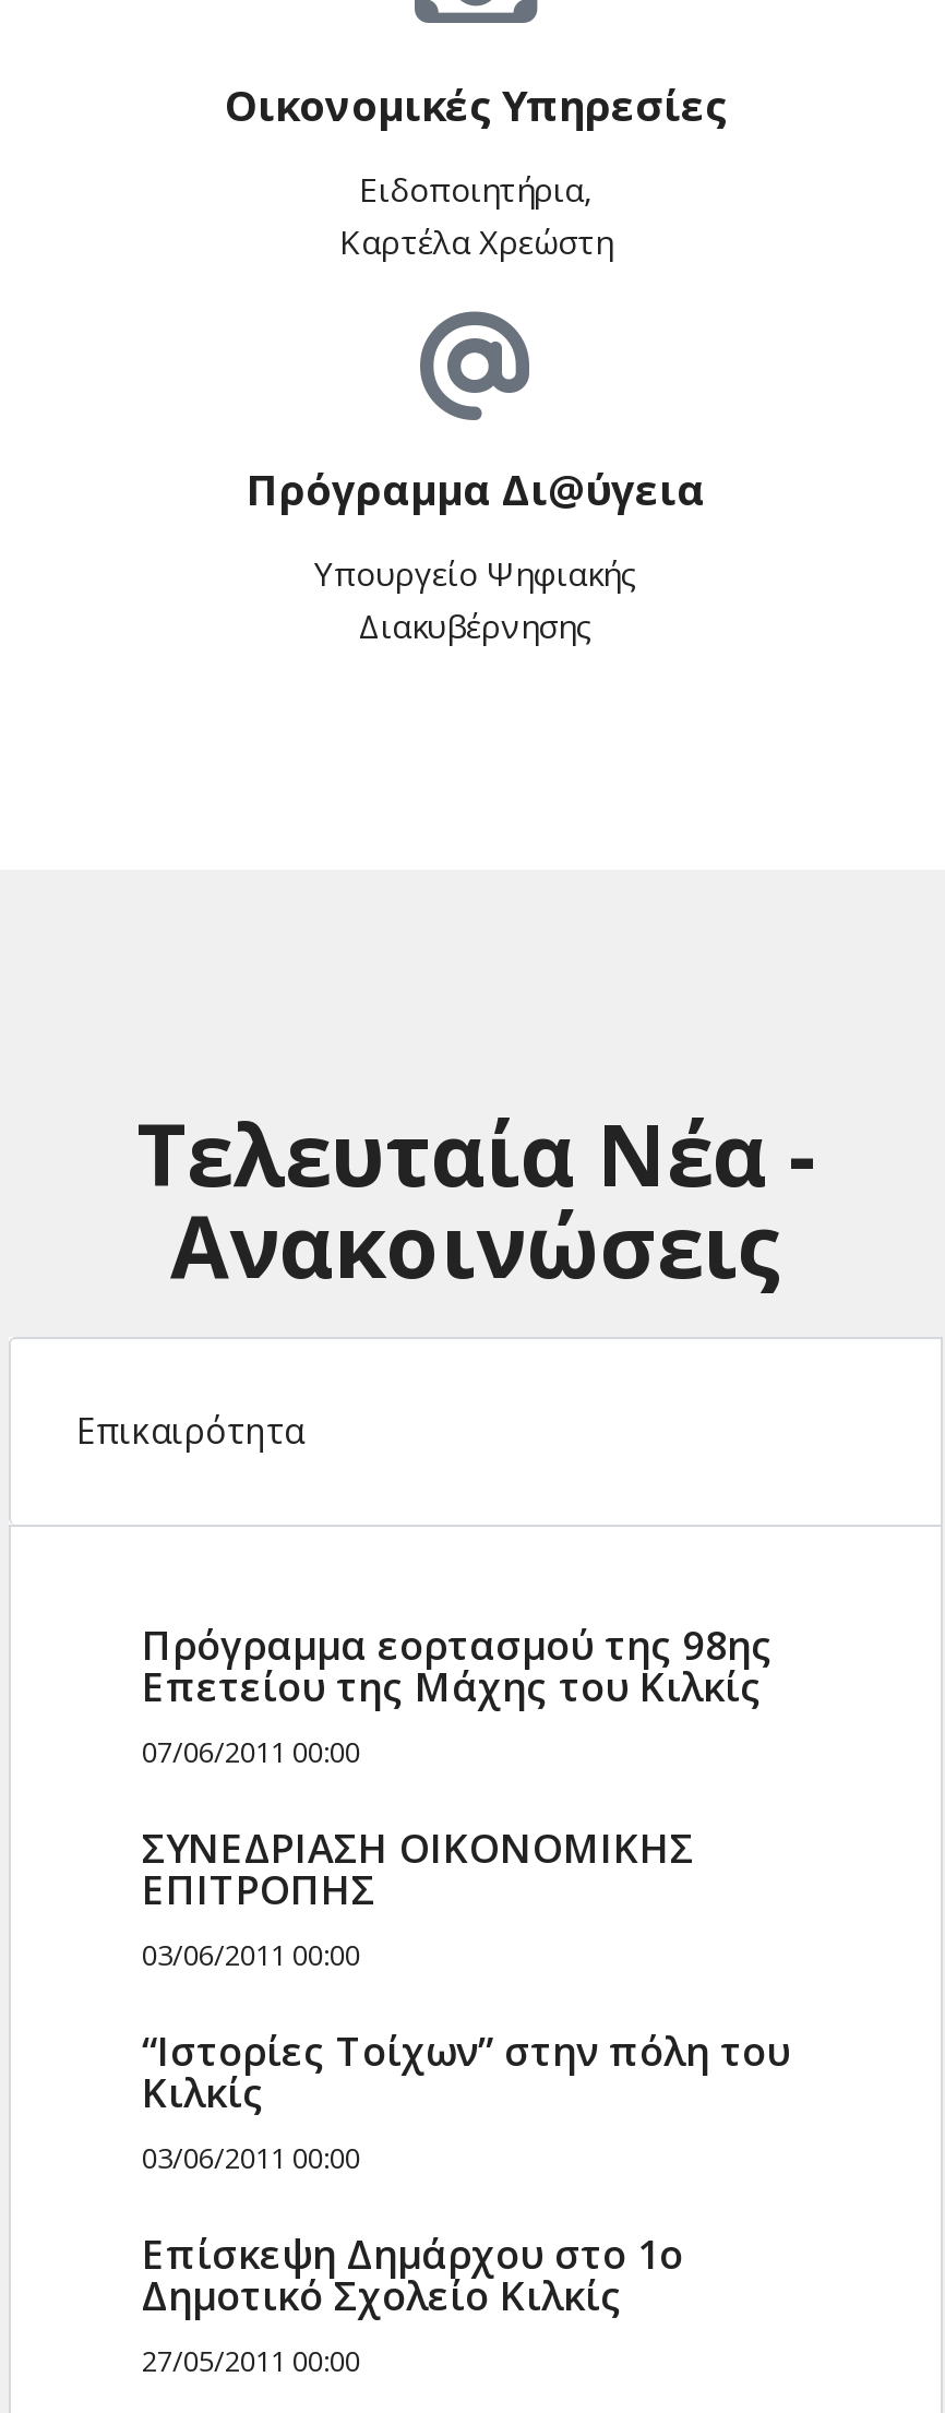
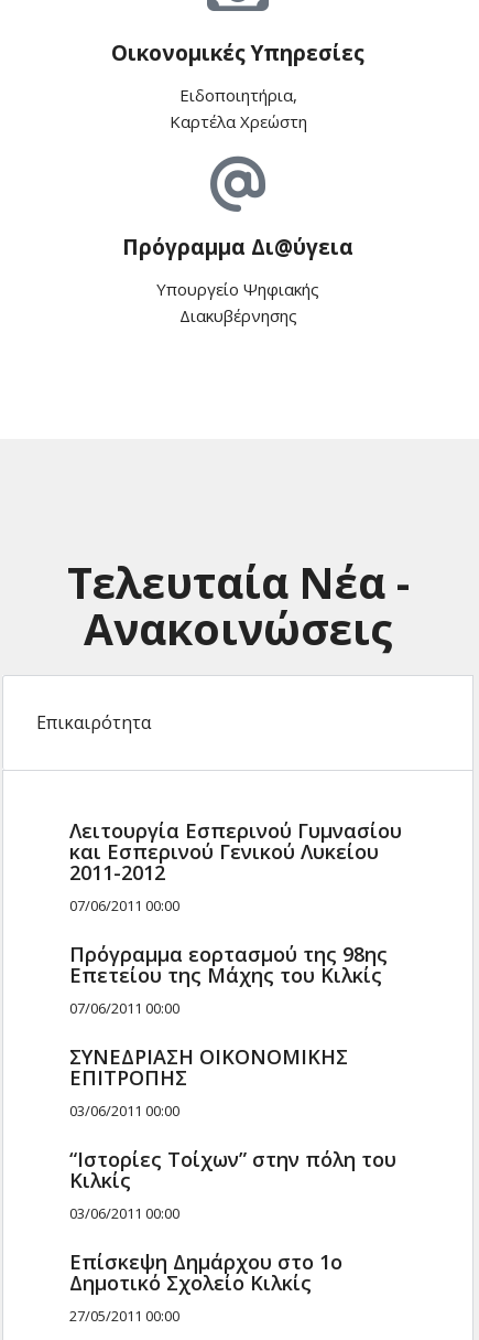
+ Λειτουργία Εσπερινού Γυμνασίου
+ και Εσπερινού Γενικού Λυκείου
+ 2011-2012
+ 07/06/2011 00:00
